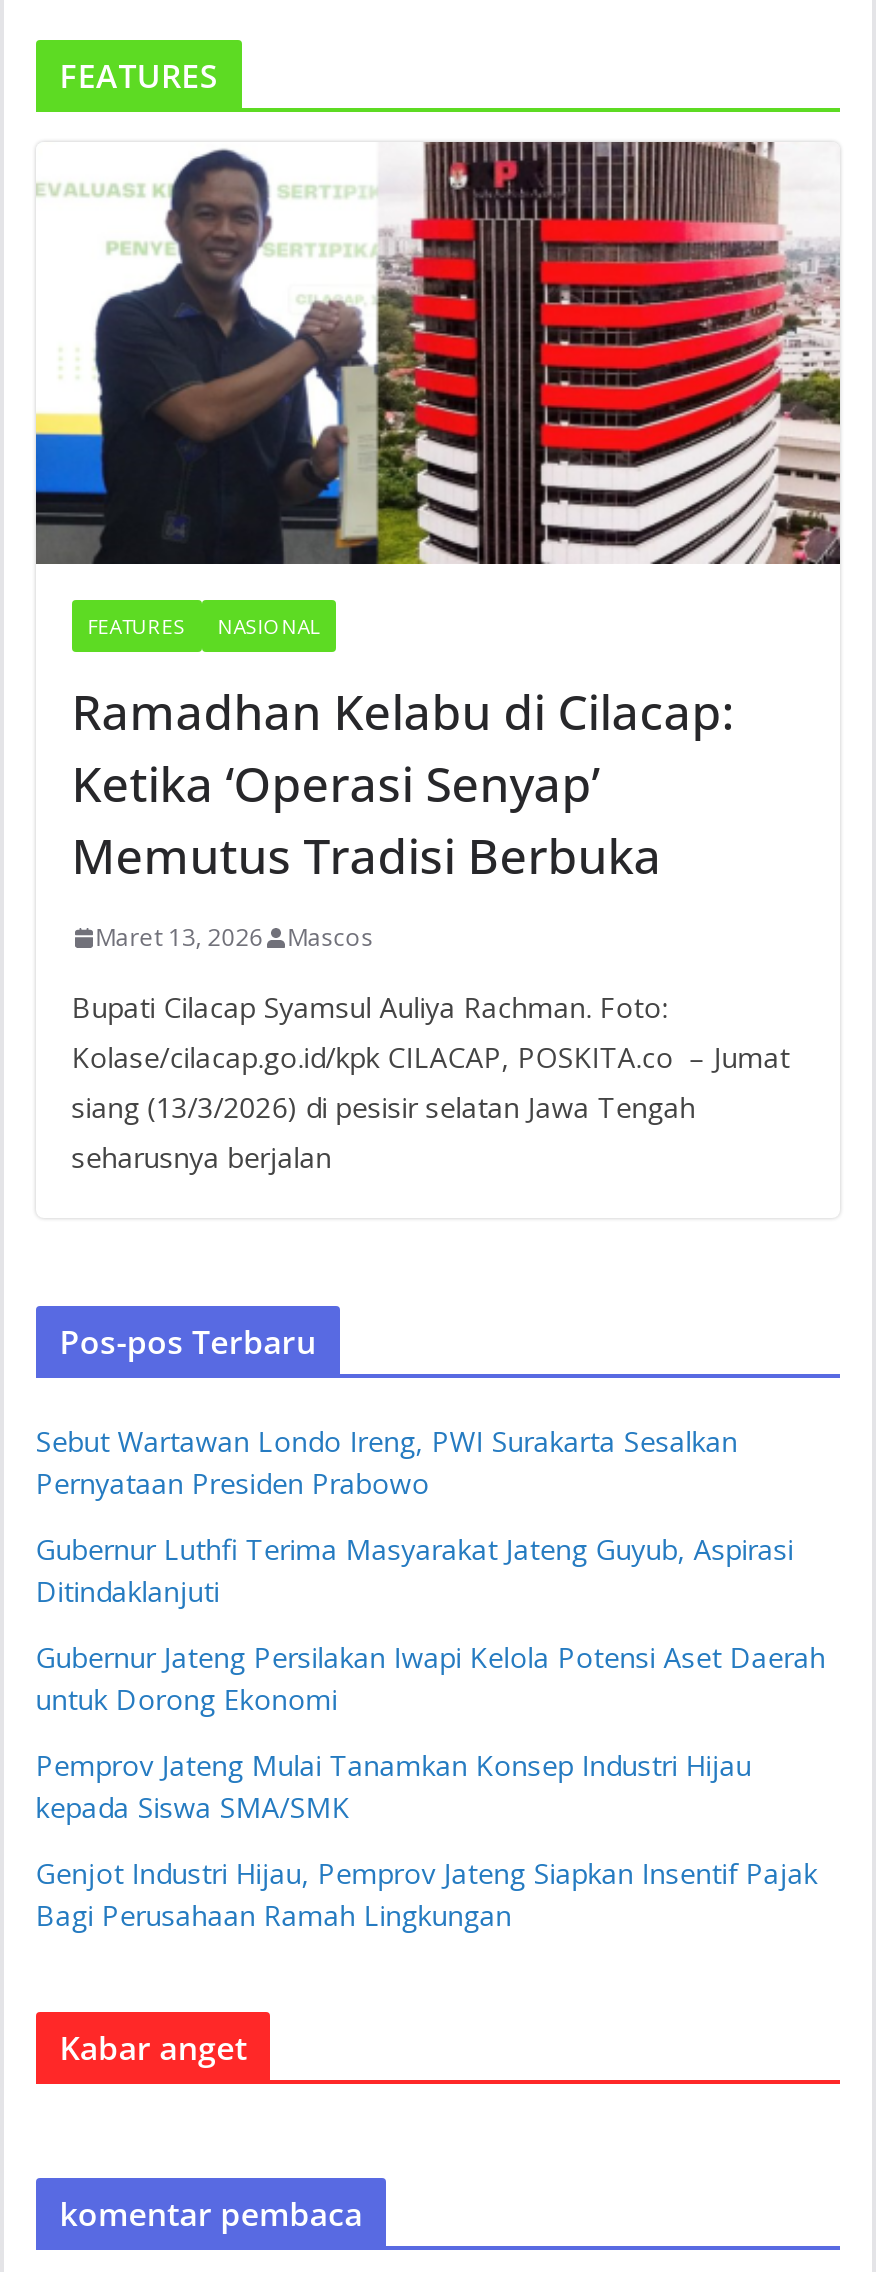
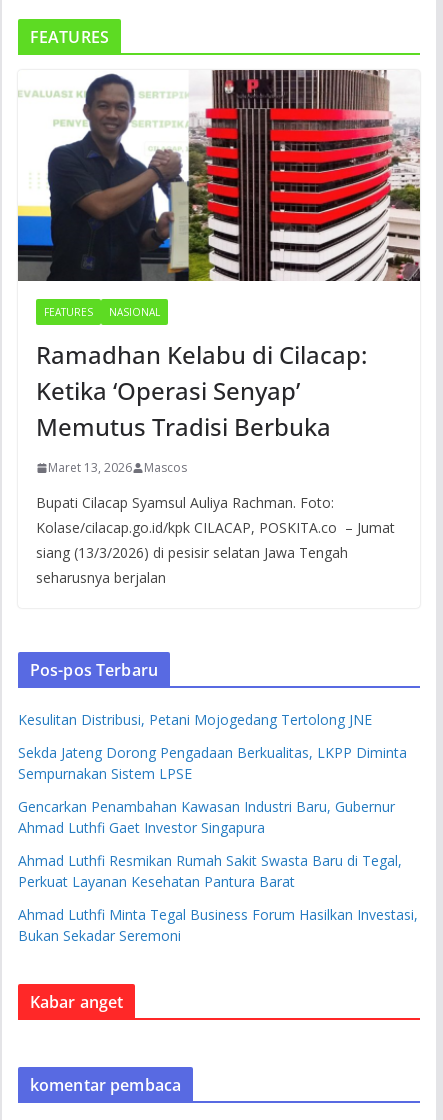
- Sebut Wartawan Londo Ireng, PWI Surakarta Sesalkan
- Pernyataan Presiden Prabowo
+ Kesulitan Distribusi, Petani Mojogedang Tertolong JNE

- Gubernur Luthfi Terima Masyarakat Jateng Guyub, Aspirasi
- Ditindaklanjuti
+ Sekda Jateng Dorong Pengadaan Berkualitas, LKPP Diminta
+ Sempurnakan Sistem LPSE

- Gubernur Jateng Persilakan Iwapi Kelola Potensi Aset Daerah
- untuk Dorong Ekonomi
+ Gencarkan Penambahan Kawasan Industri Baru, Gubernur
+ Ahmad Luthfi Gaet Investor Singapura

- Pemprov Jateng Mulai Tanamkan Konsep Industri Hijau
- kepada Siswa SMA/SMK
+ Ahmad Luthfi Resmikan Rumah Sakit Swasta Baru di Tegal,
+ Perkuat Layanan Kesehatan Pantura Barat

- Genjot Industri Hijau, Pemprov Jateng Siapkan Insentif Pajak
- Bagi Perusahaan Ramah Lingkungan
+ Ahmad Luthfi Minta Tegal Business Forum Hasilkan Investasi,
+ Bukan Sekadar Seremoni
